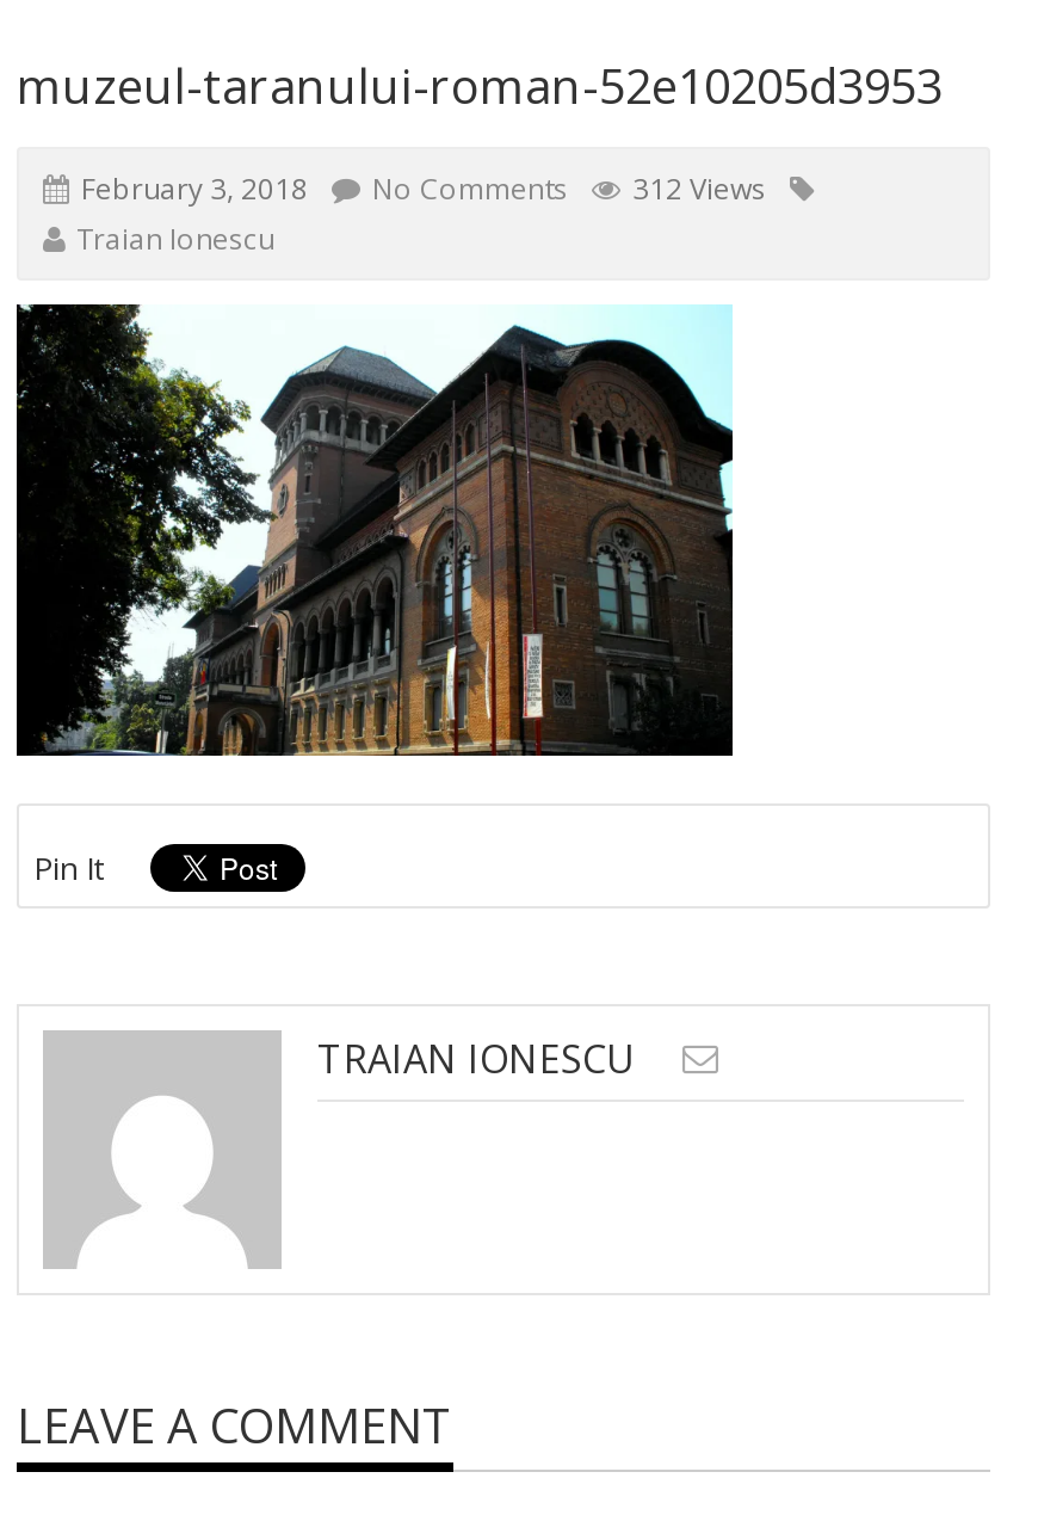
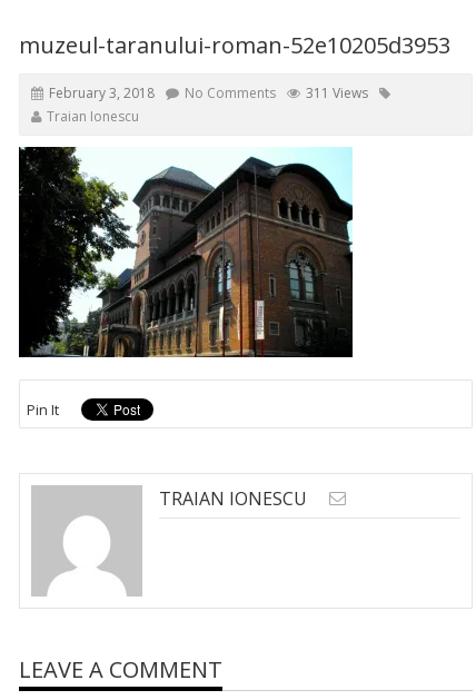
- February 3, 2018 No Comments 312 Views
+ February 3, 2018 No Comments 311 Views
